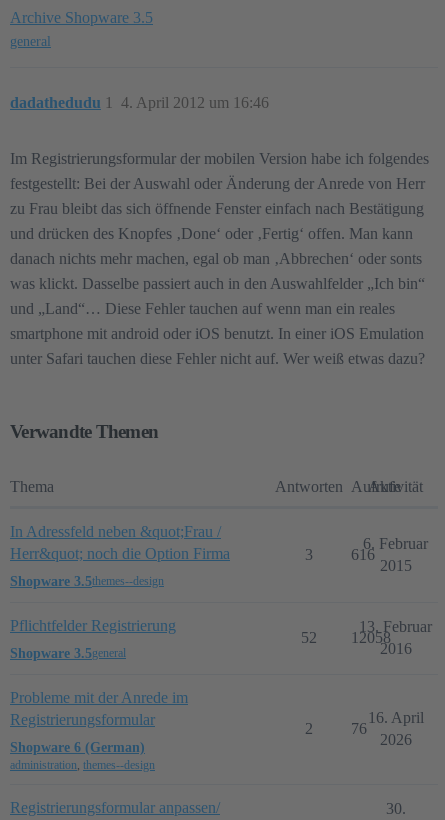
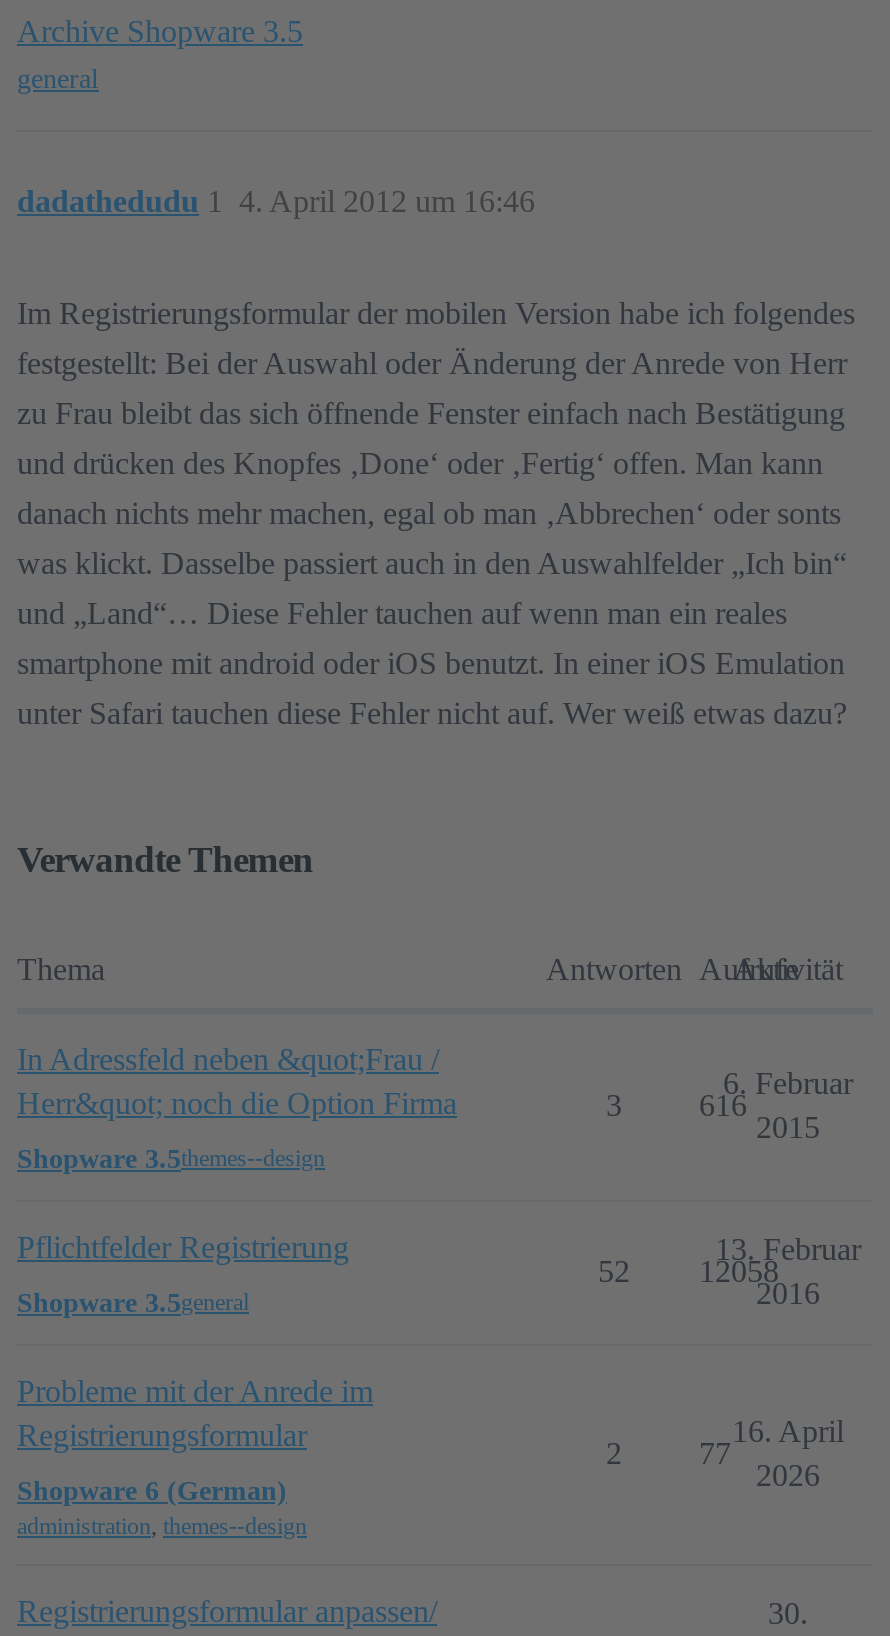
- 76
+ 77
